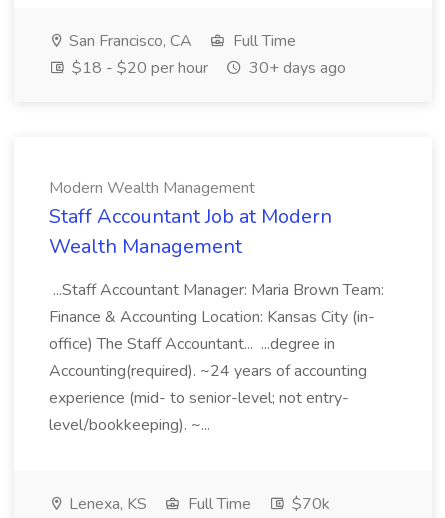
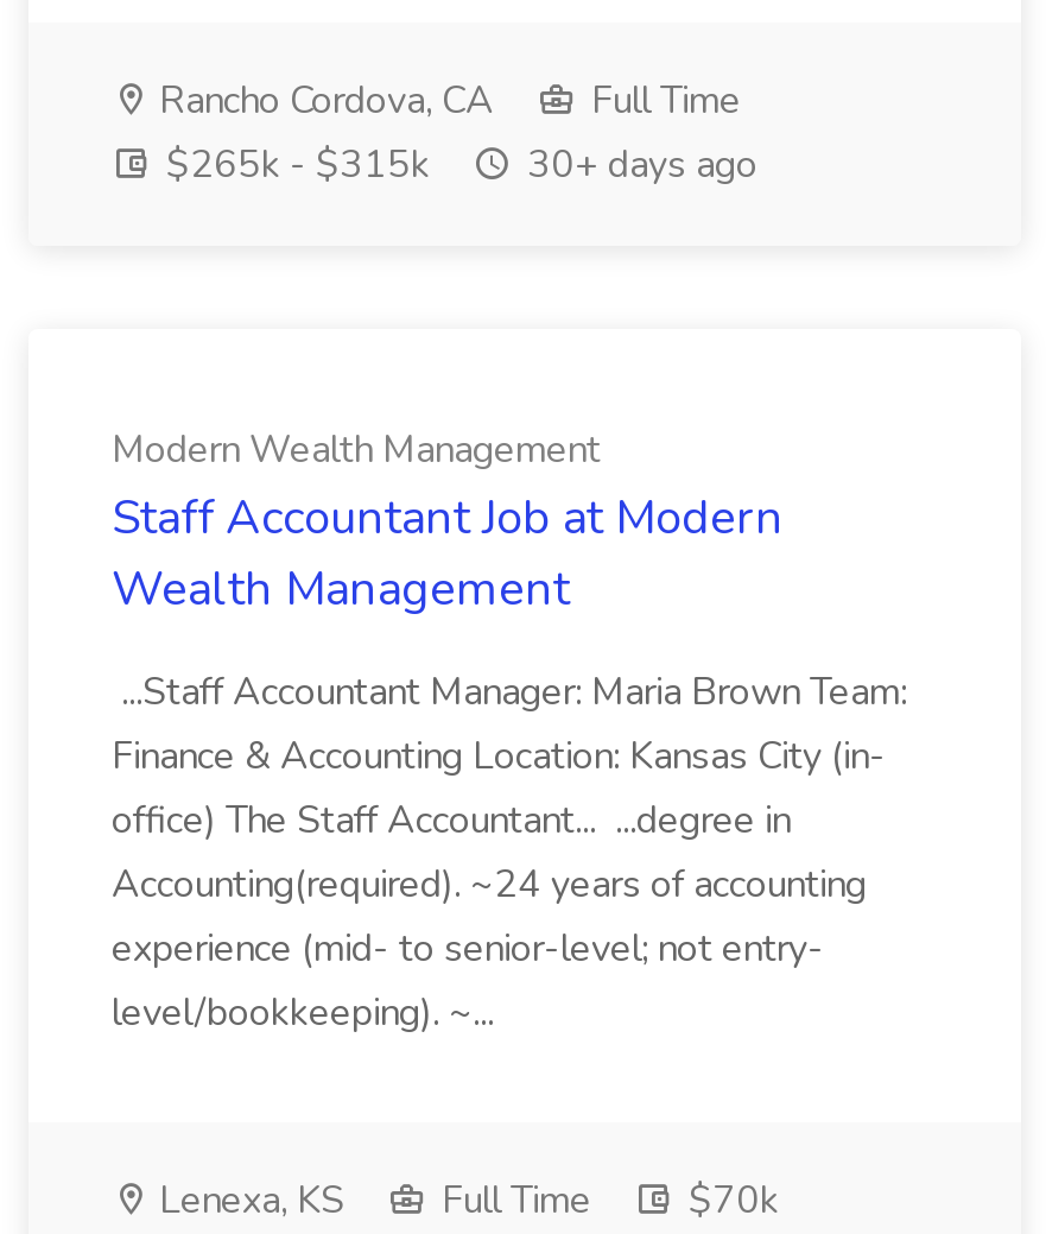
- San Francisco, CA
+ Rancho Cordova, CA

- $18 - $20 per hour 30+ days ago
+ $265k - $315k 30+ days ago
